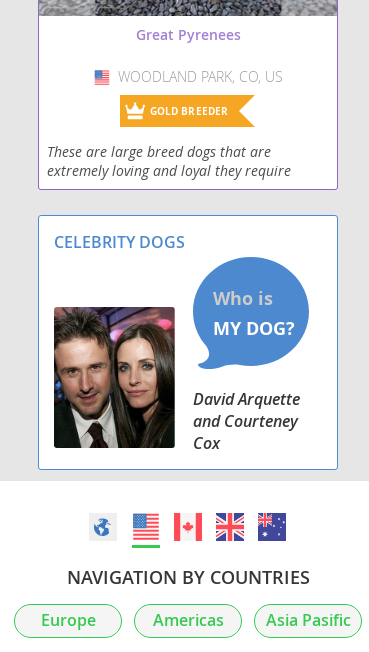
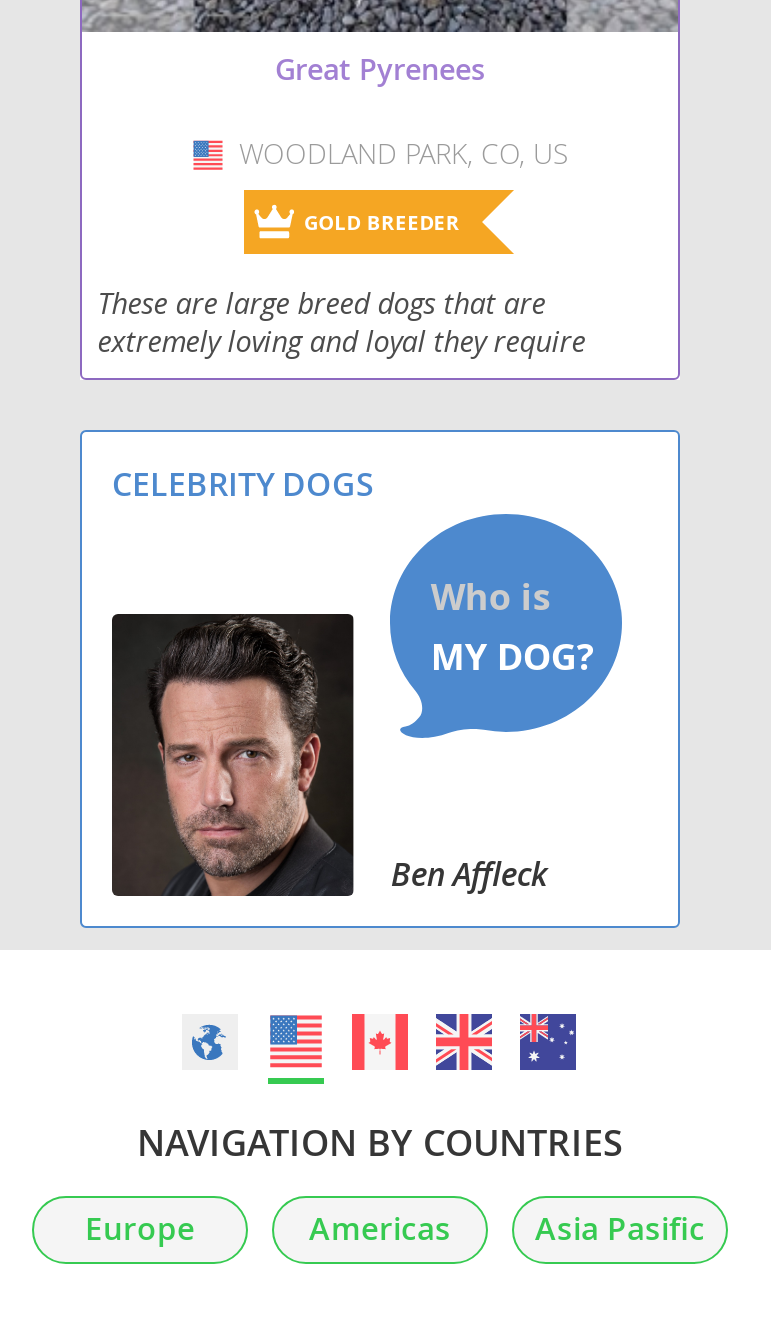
- [image]
- David Arquette
- and Courteney
- Cox
+ [image]
+ Ben Affleck
